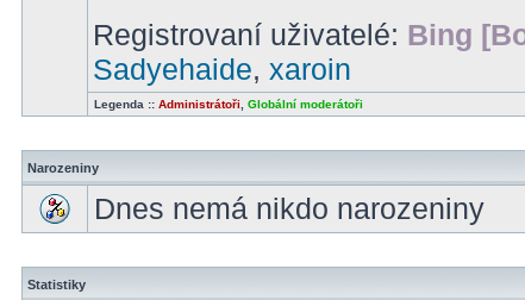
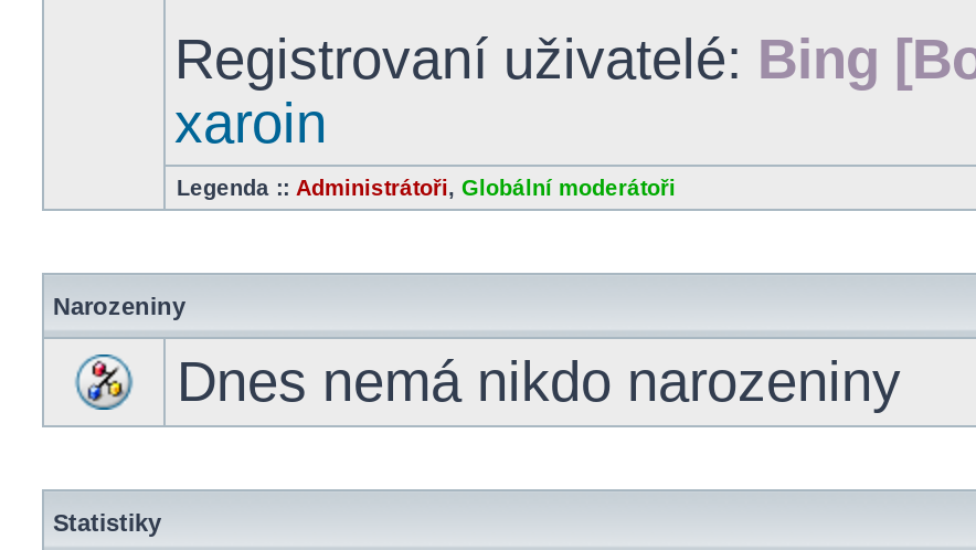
- Sadyehaide, xaroin
+ xaroin
